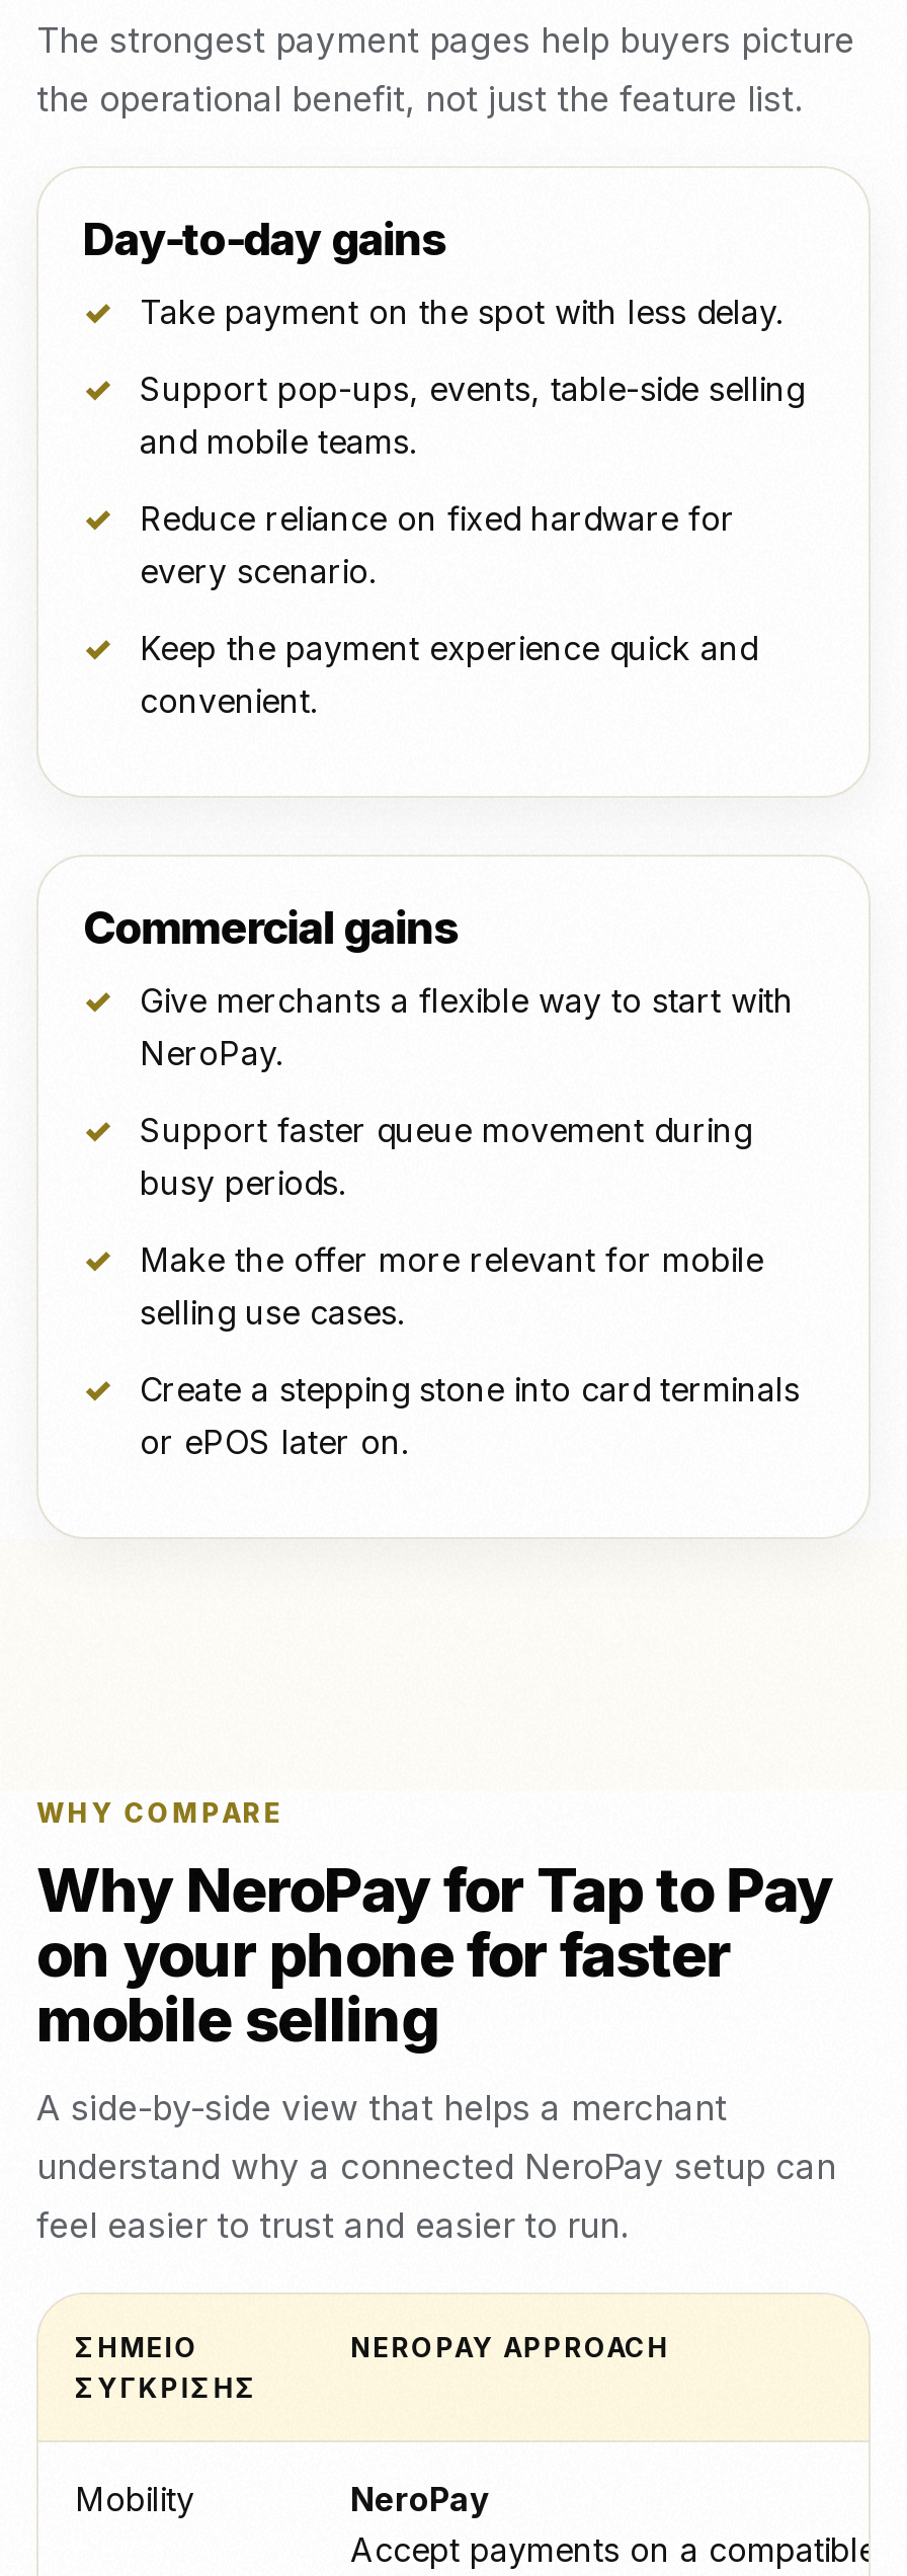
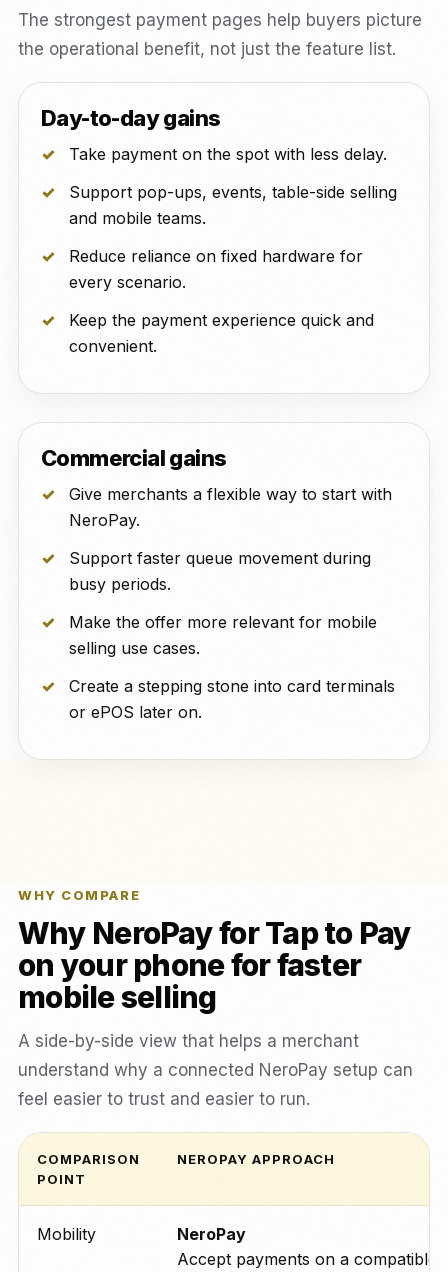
- ΣΗΜΕΊΟ
- ΣΎΓΚΡΙΣΗΣ
+ COMPARISON
+ POINT
